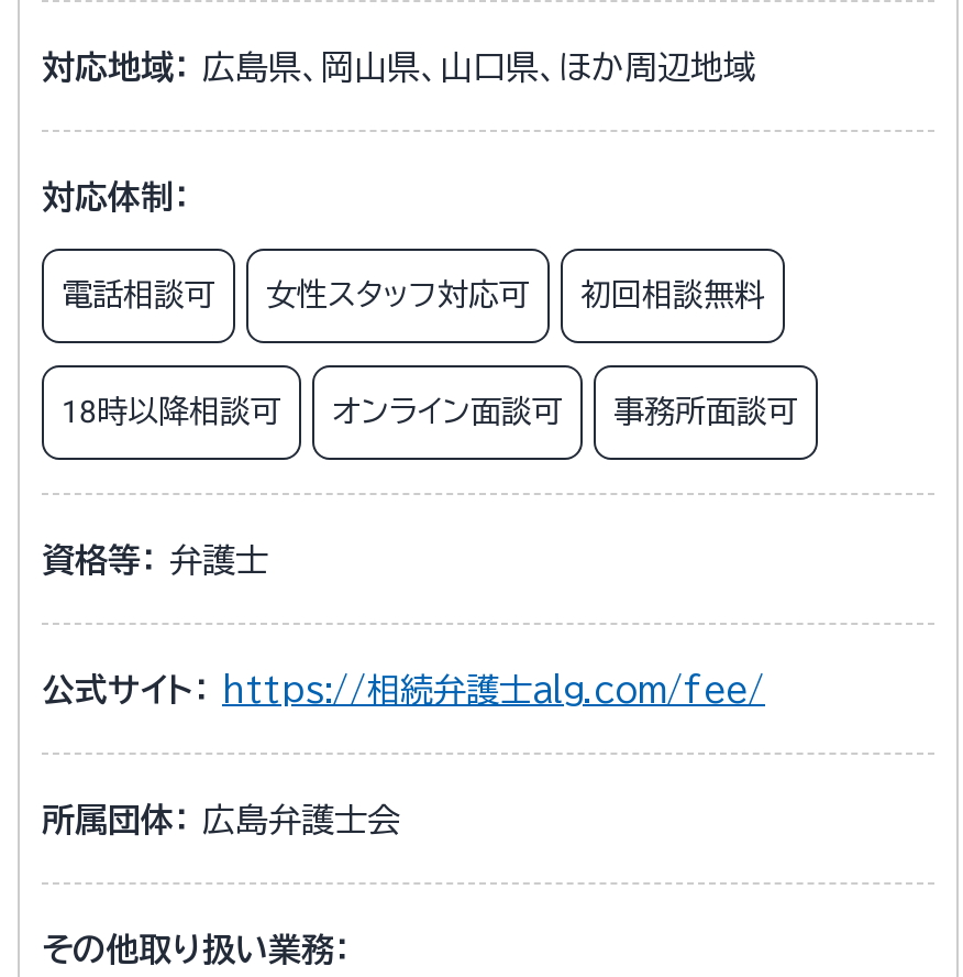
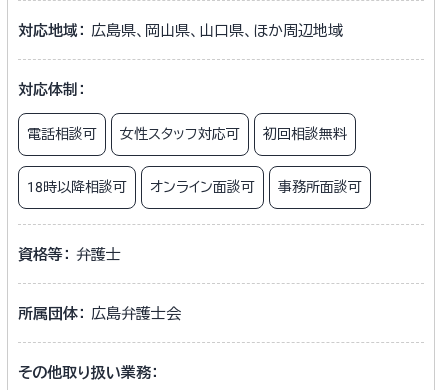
- 公式サイト： https://相続弁護士alg.com/fee/
